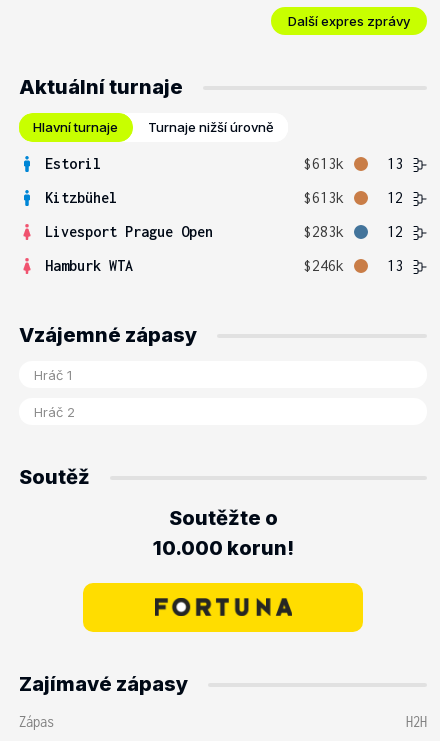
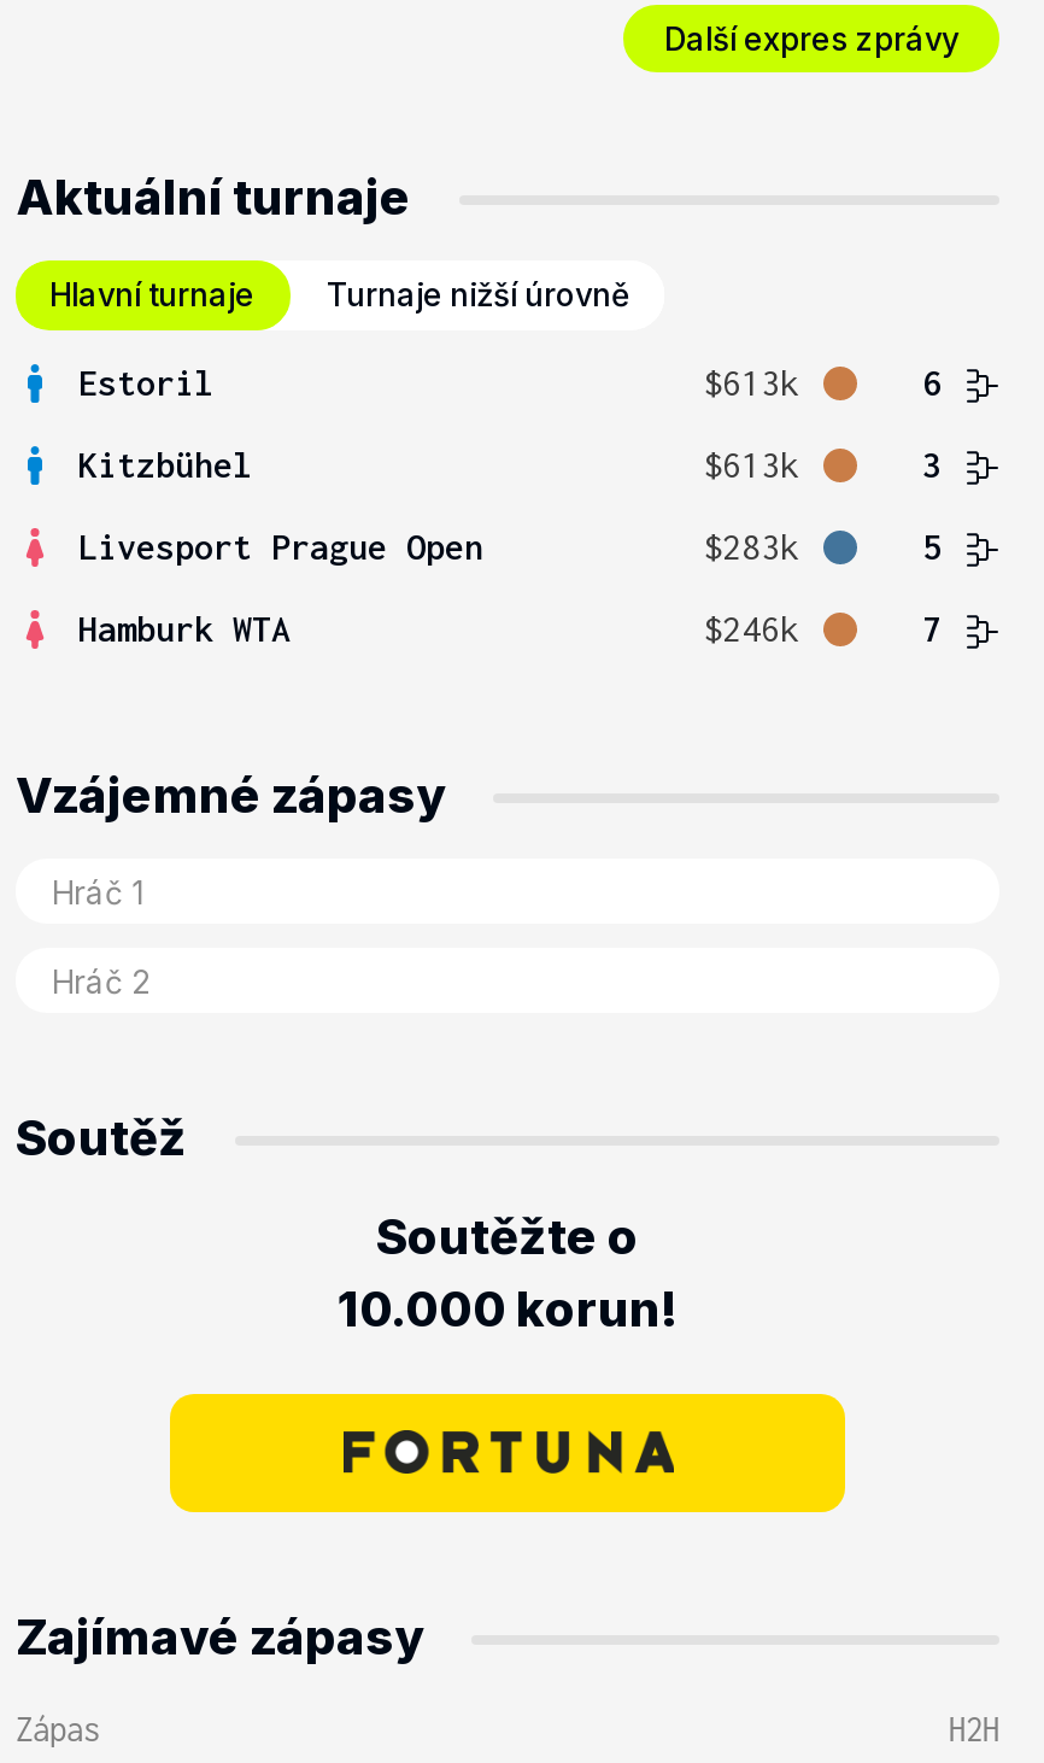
- 13
+ 6

- 12
+ 3

- 12
+ 5

- 13
+ 7
